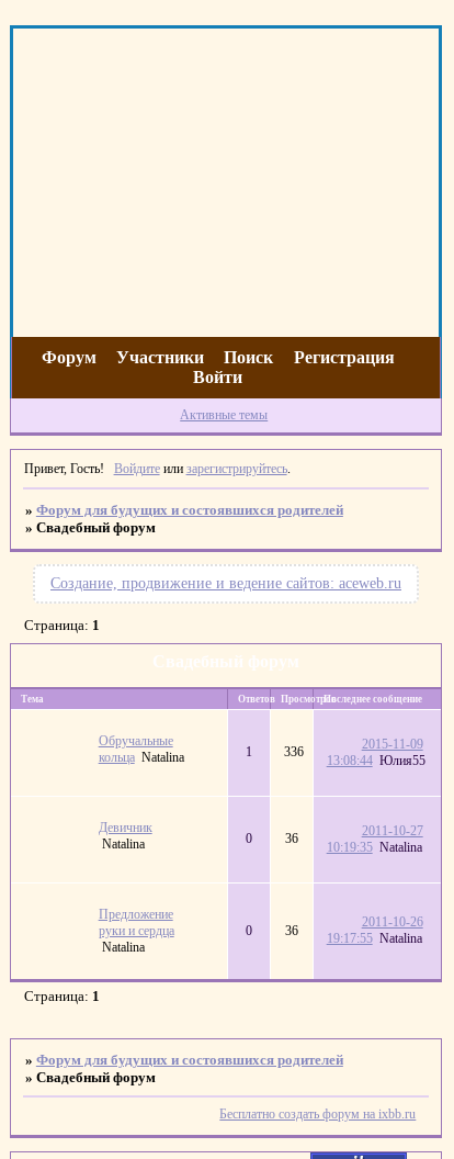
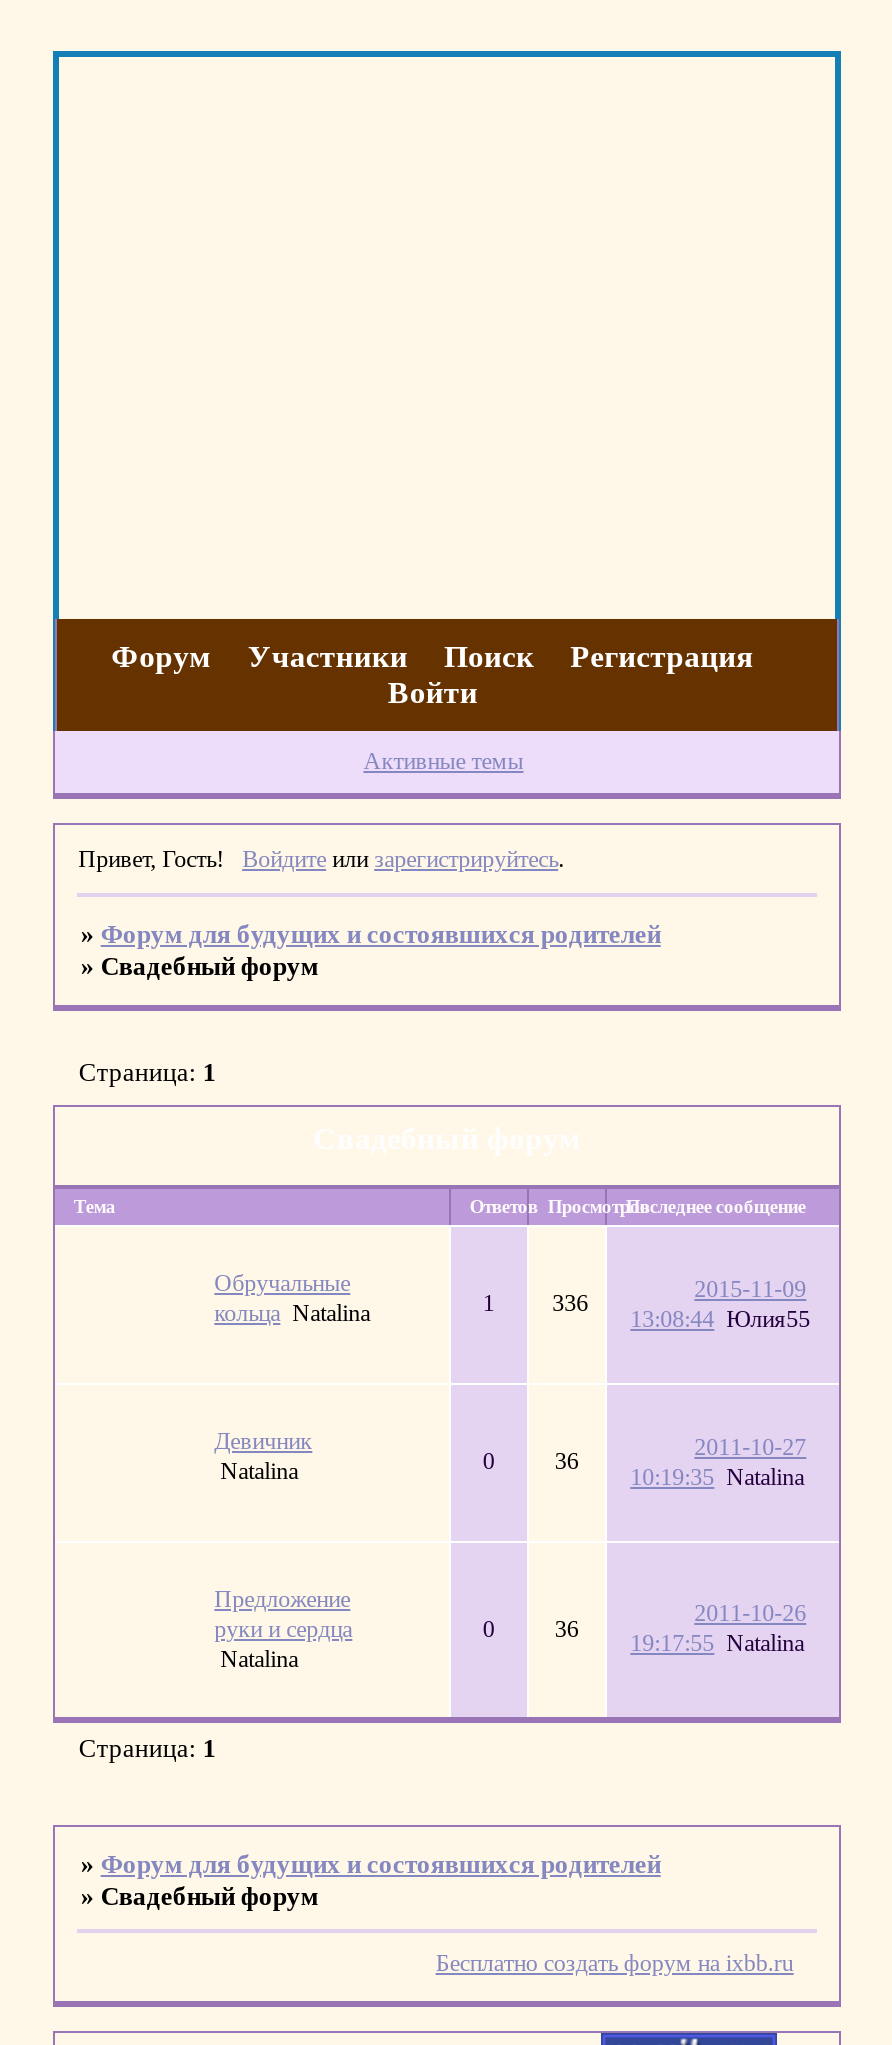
- Создание, продвижение и ведение сайтов: aceweb.ru
